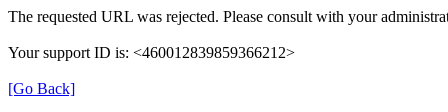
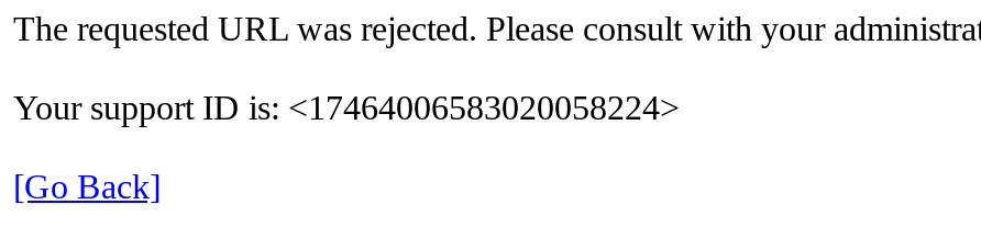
- Your support ID is: <460012839859366212>
+ Your support ID is: <17464006583020058224>
